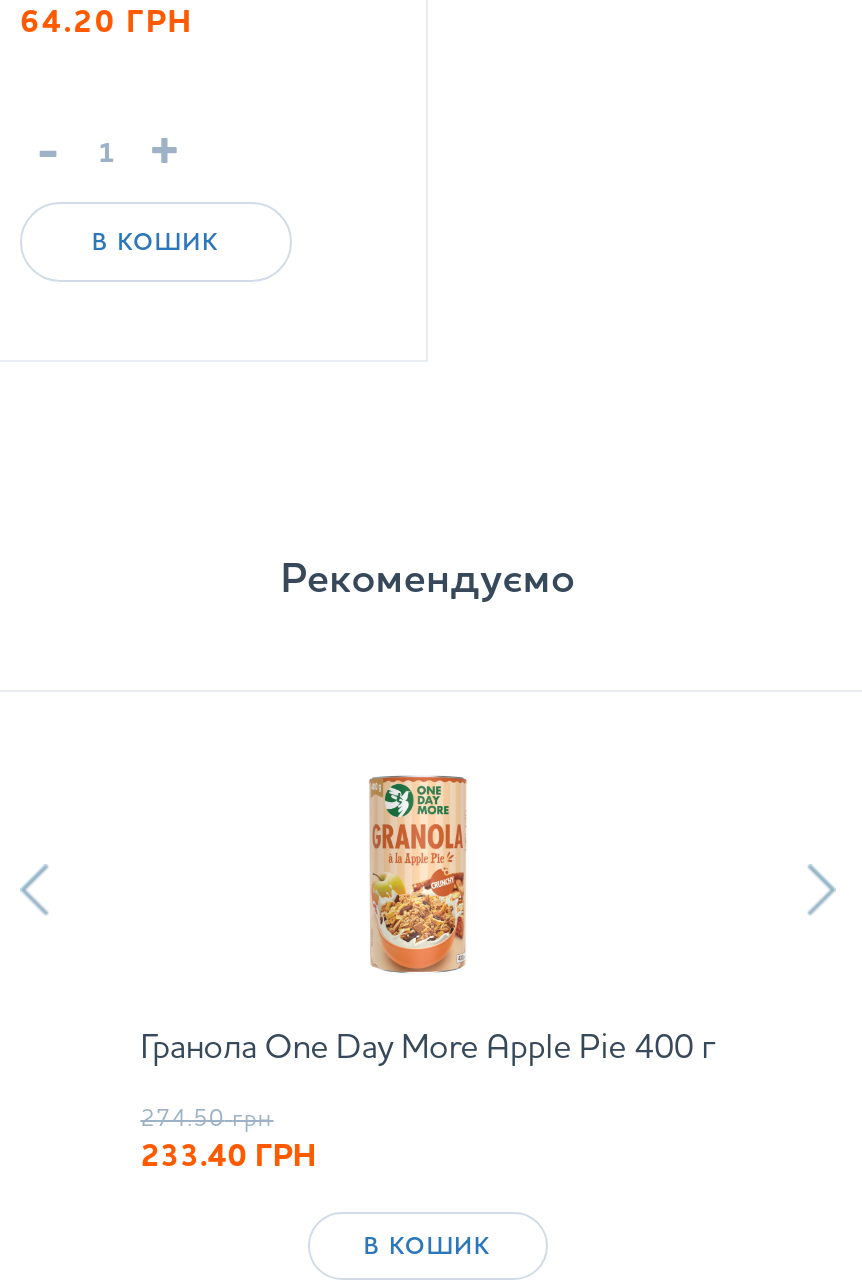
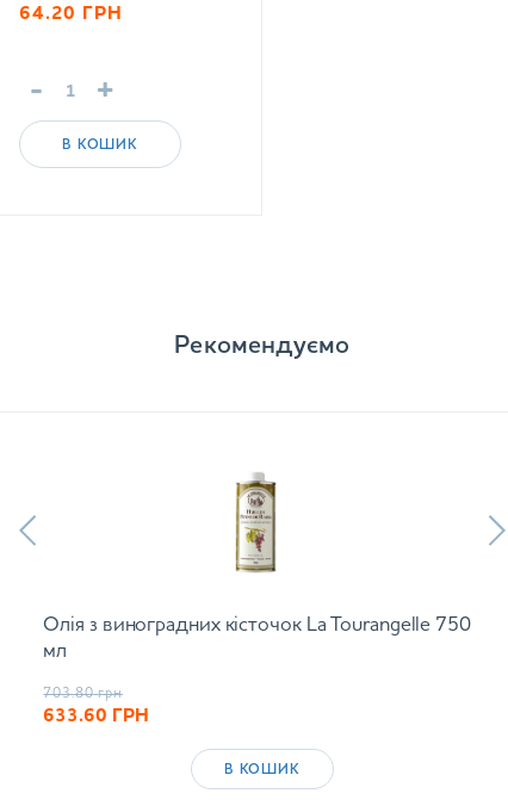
- [image]
- Гранола One Day More Apple Pie 400 г
+ [image]
+ Олія з виноградних кісточок La Tourangelle 750
+ мл

- 274.50 грн
- 233.40 ГРН
+ 703.80 грн
+ 633.60 ГРН
